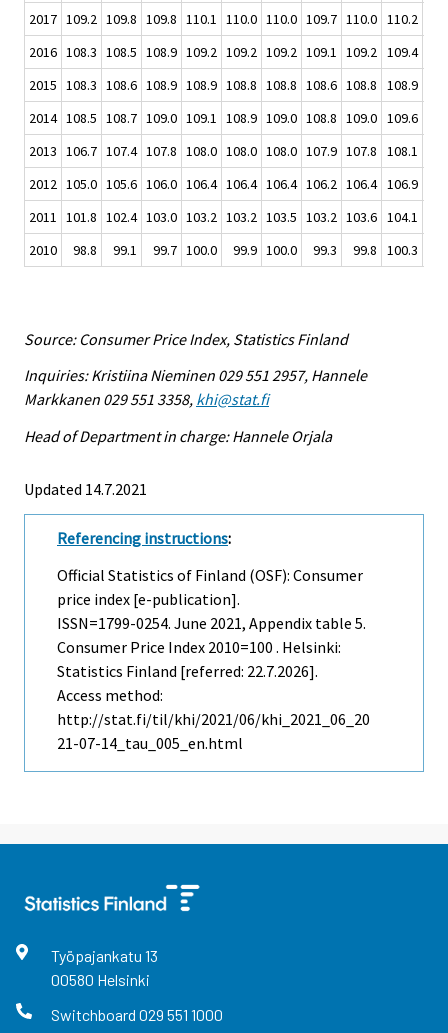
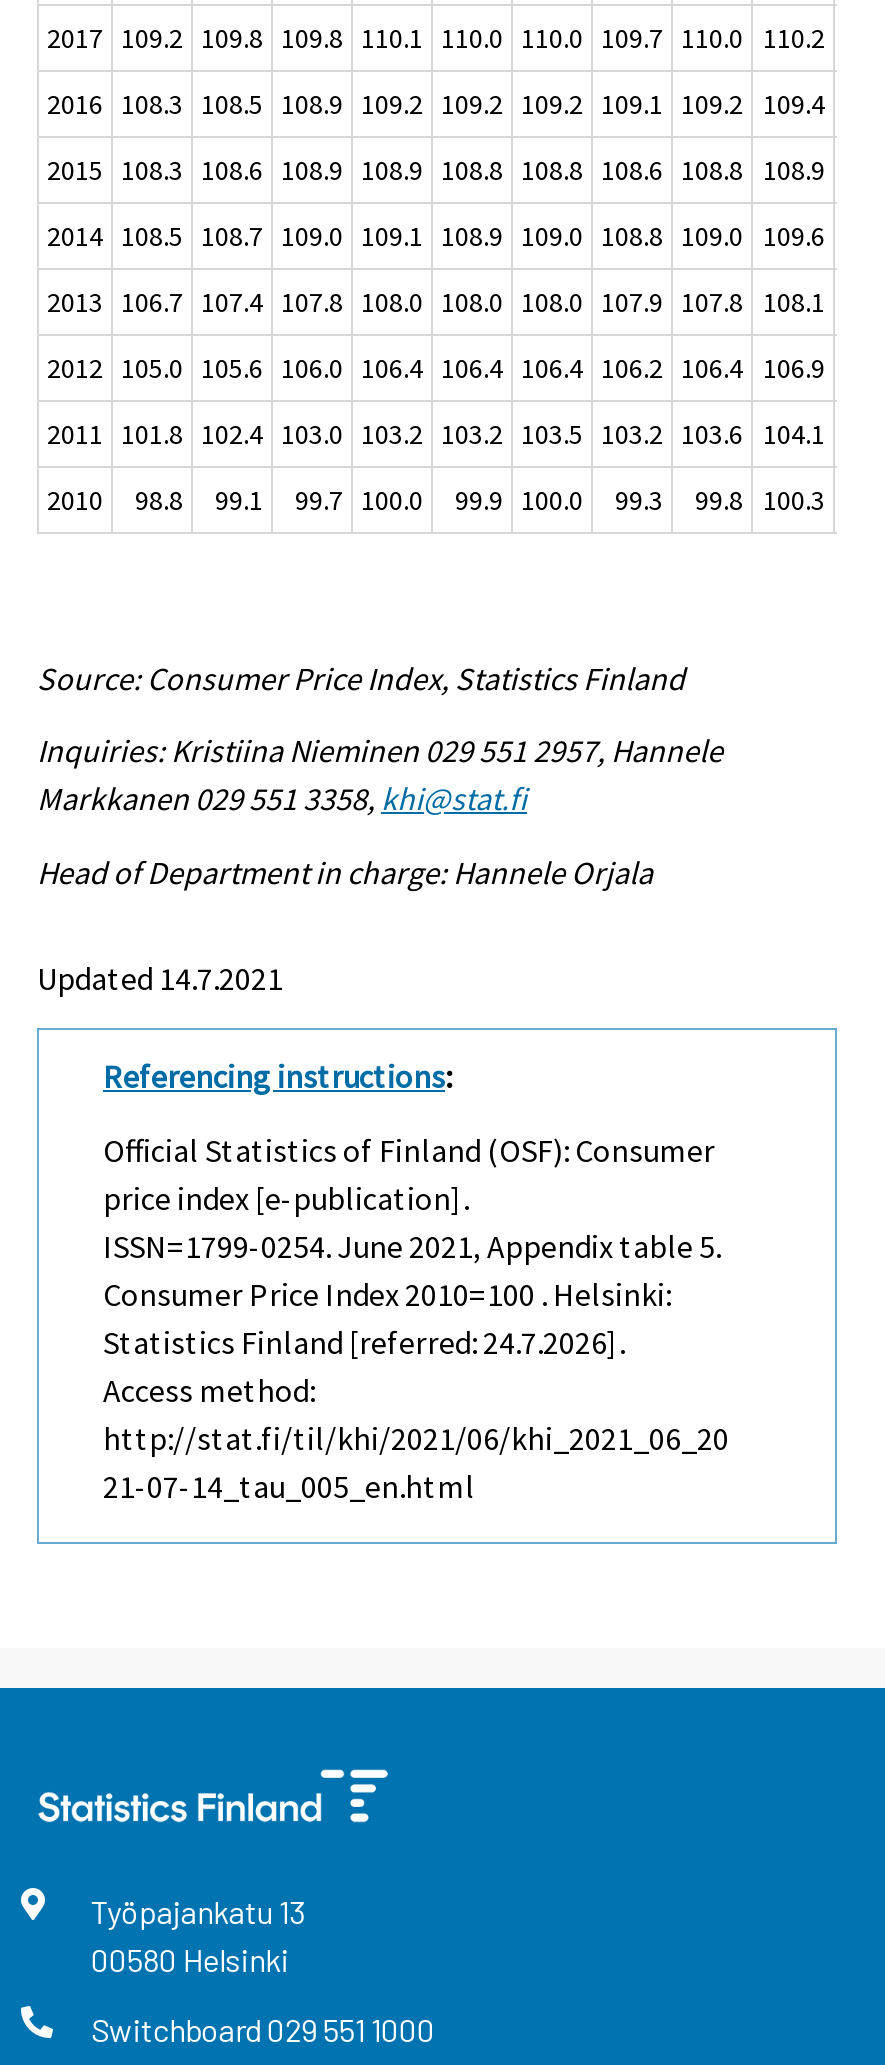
- Statistics Finland [referred: 22.7.2026].
+ Statistics Finland [referred: 24.7.2026].
